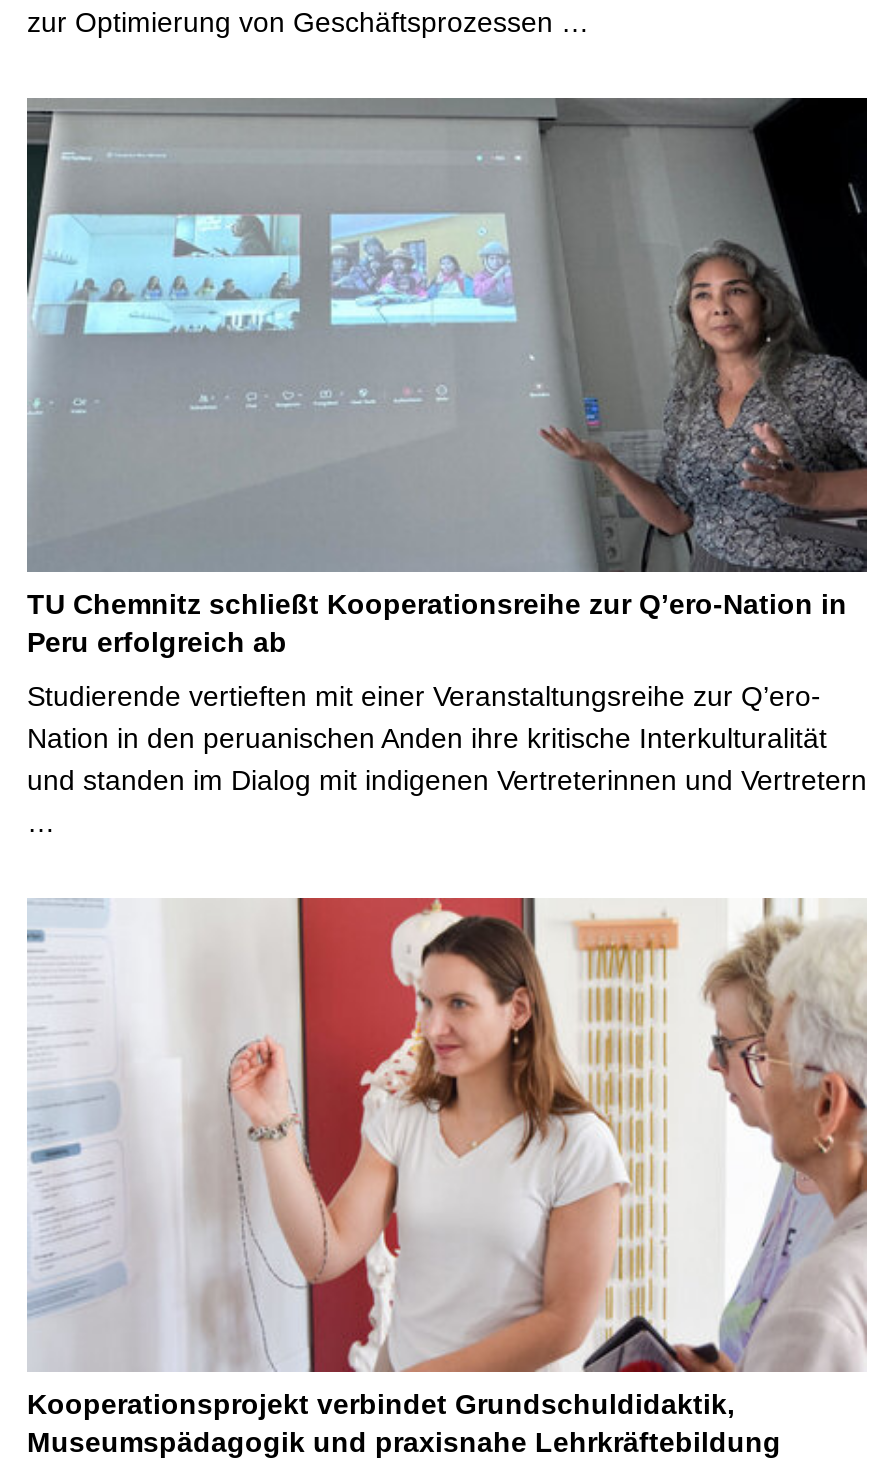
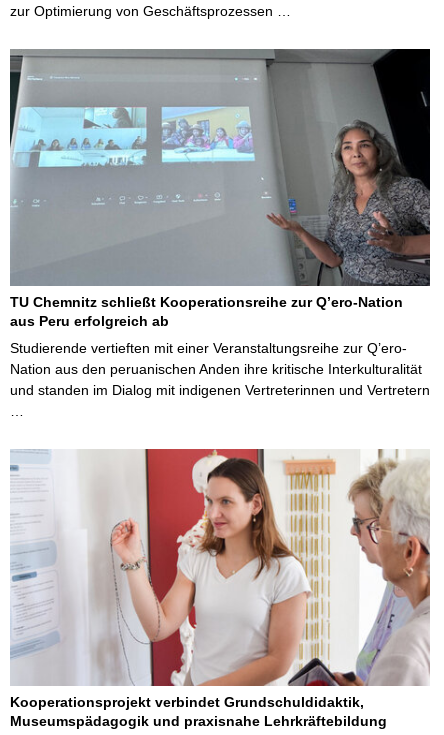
- TU Chemnitz schließt Kooperationsreihe zur Q’ero-Nation in
- Peru erfolgreich ab
+ TU Chemnitz schließt Kooperationsreihe zur Q’ero-Nation
+ aus Peru erfolgreich ab

- Nation in den peruanischen Anden ihre kritische Interkulturalität
+ Nation aus den peruanischen Anden ihre kritische Interkulturalität
